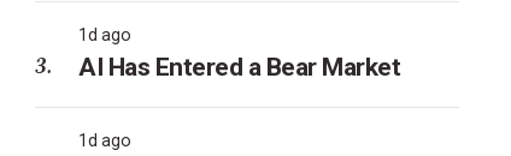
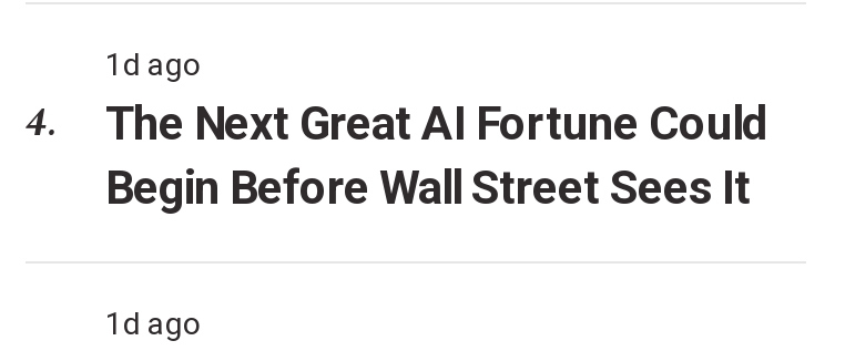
- AI Has Entered a Bear Market
+ The Next Great AI Fortune Could
+ Begin Before Wall Street Sees It
